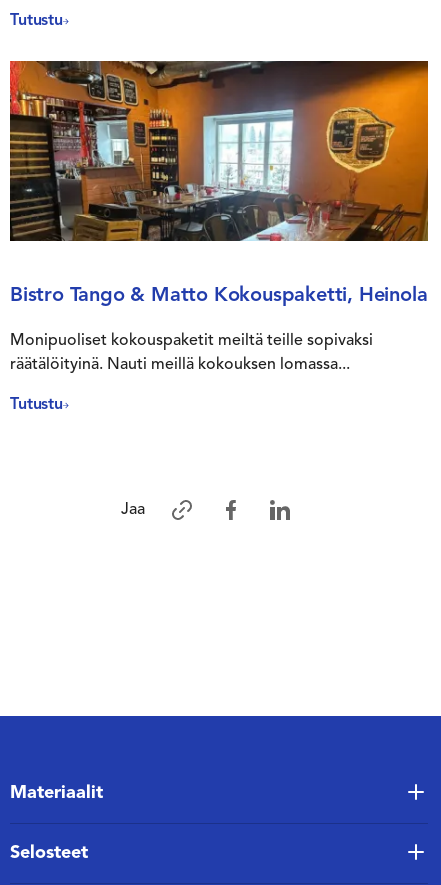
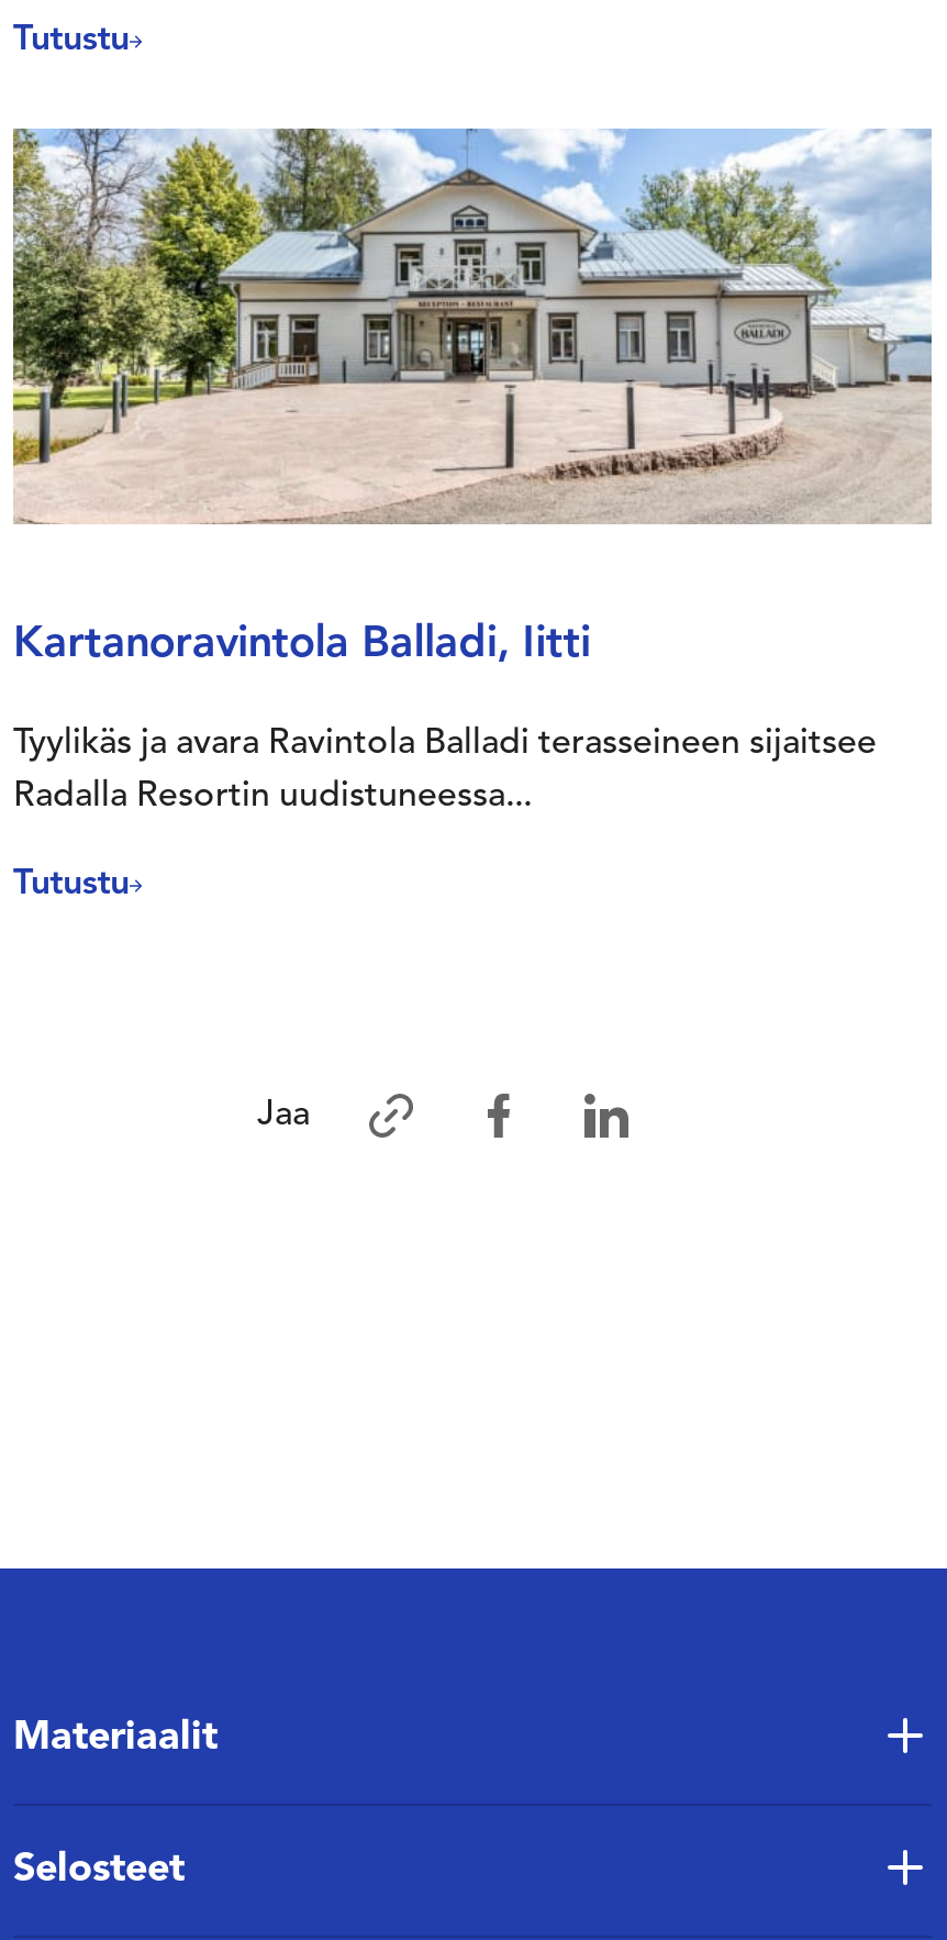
- [image]
+ [image]

- Bistro Tango & Matto Kokouspaketti, Heinola
+ Kartanoravintola Balladi, Iitti

- Monipuoliset kokouspaketit meiltä teille sopivaksi
+ Tyylikäs ja avara Ravintola Balladi terasseineen sijaitsee

- räätälöityinä. Nauti meillä kokouksen lomassa...
+ Radalla Resortin uudistuneessa...
